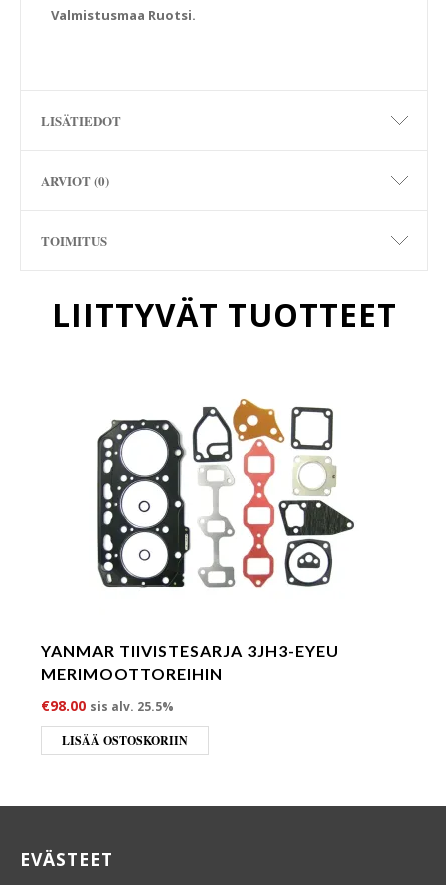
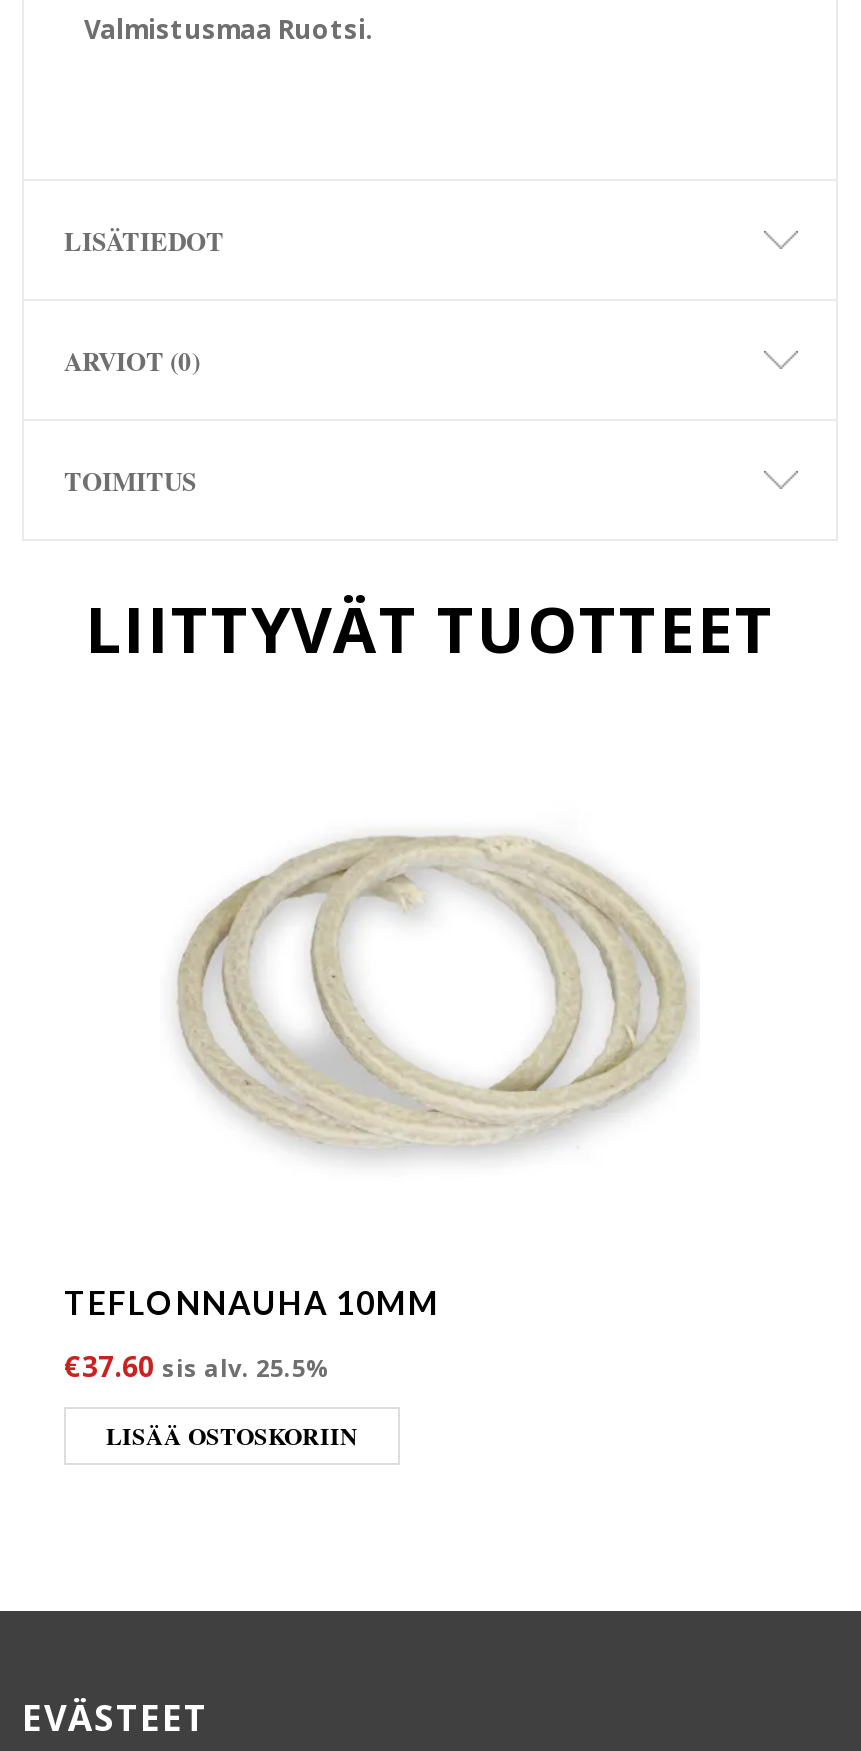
- [image]
+ [image]

- YANMAR TIIVISTESARJA 3JH3-EYEU
- MERIMOOTTOREIHIN
+ TEFLONNAUHA 10MM

- €98.00 sis alv. 25.5%
+ €37.60 sis alv. 25.5%

moved up: LISÄÄ OSTOSKORIIN
